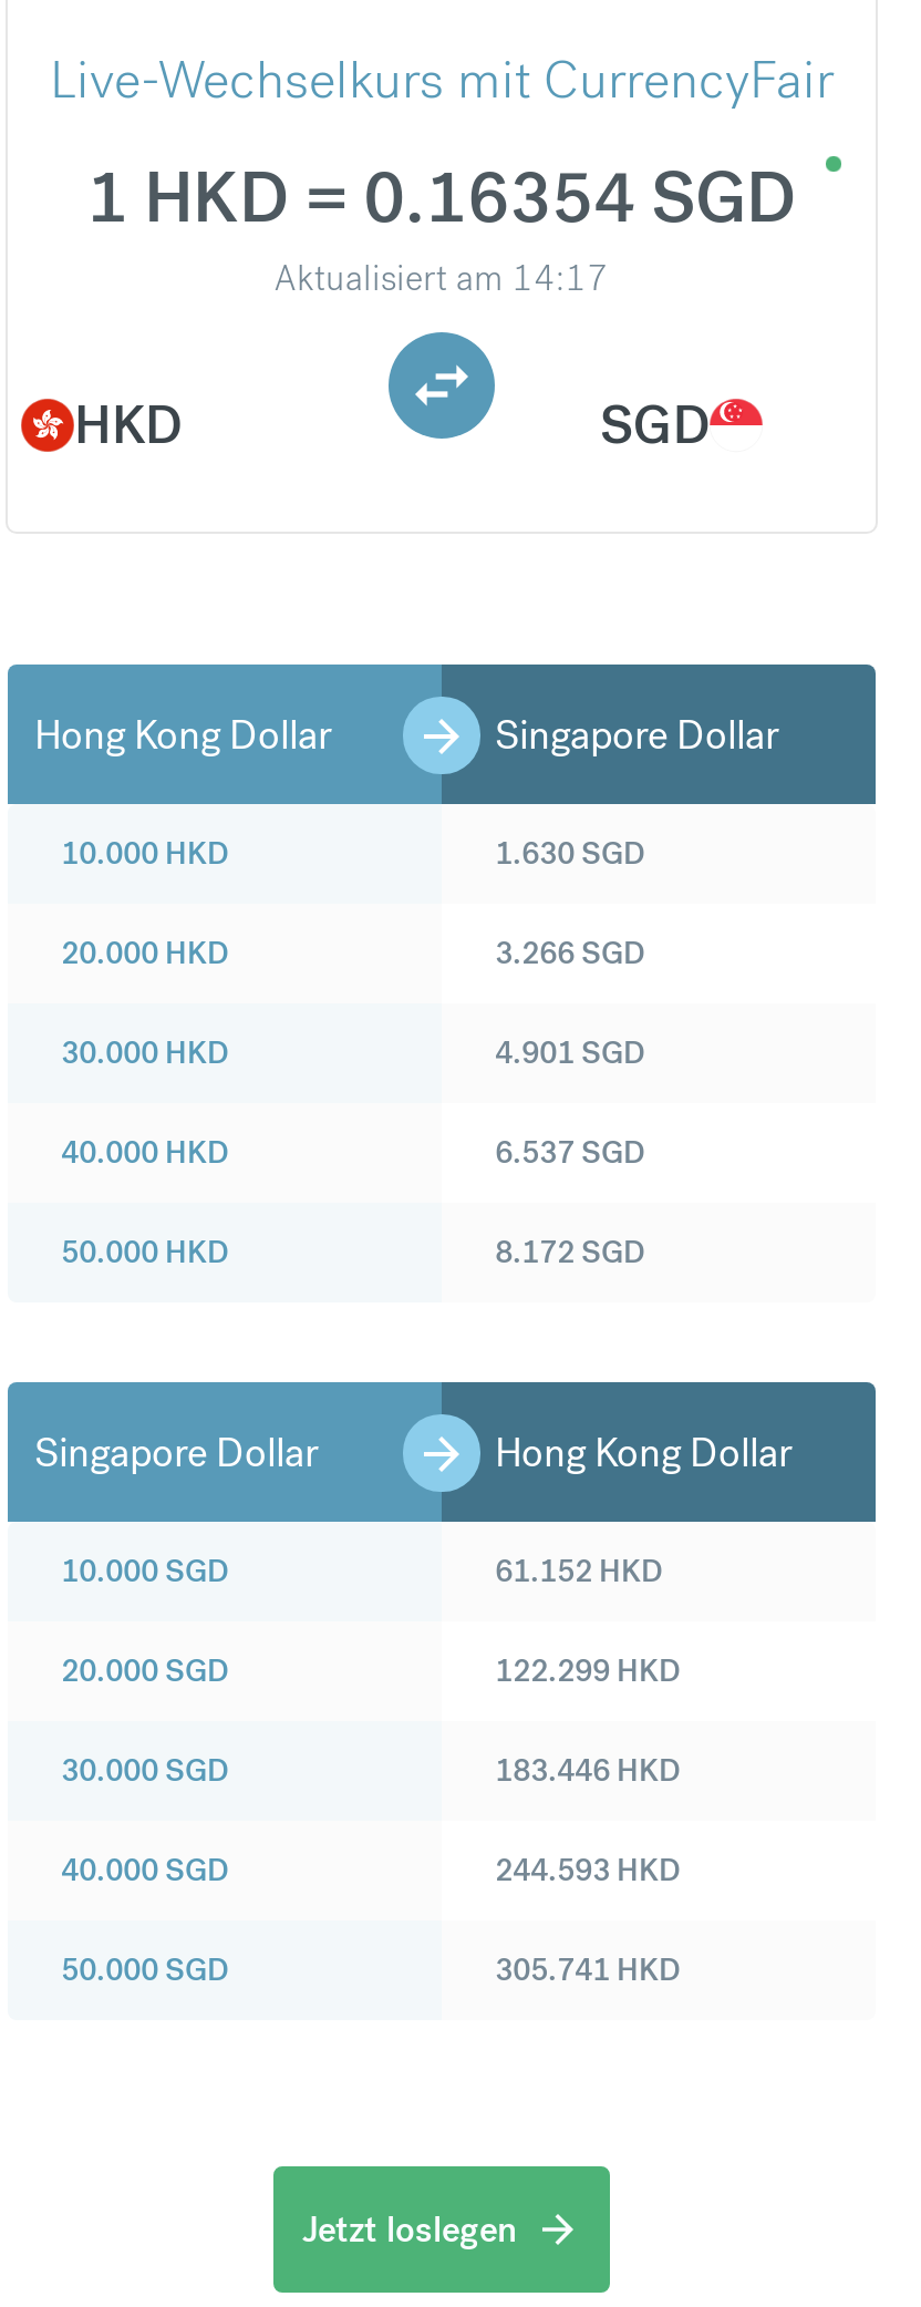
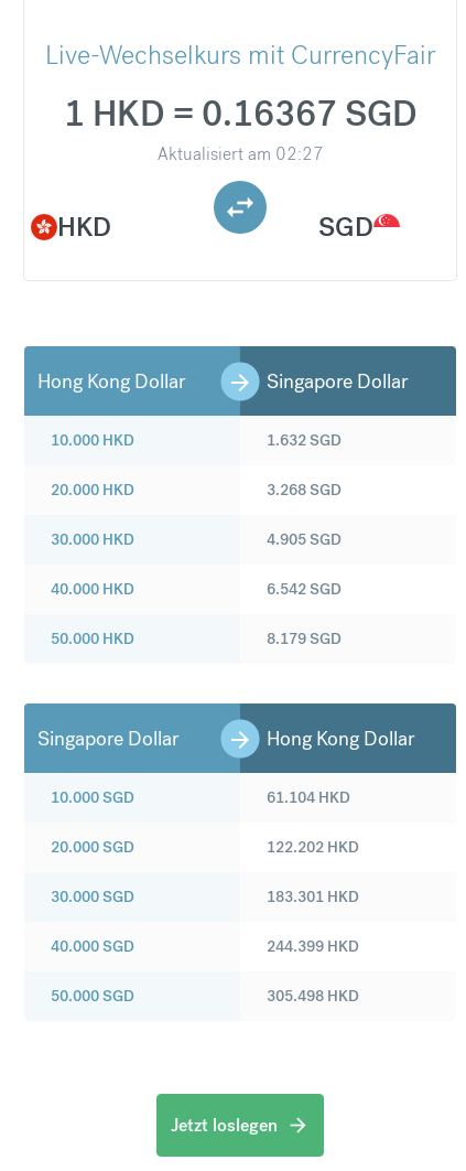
- 1 HKD = 0.16354 SGD
+ 1 HKD = 0.16367 SGD

- Aktualisiert am 14:17
+ Aktualisiert am 02:27

- 1.630 SGD
+ 1.632 SGD

- 3.266 SGD
+ 3.268 SGD

- 4.901 SGD
+ 4.905 SGD

- 6.537 SGD
+ 6.542 SGD

- 8.172 SGD
+ 8.179 SGD

- 61.152 HKD
+ 61.104 HKD

- 122.299 HKD
+ 122.202 HKD

- 183.446 HKD
+ 183.301 HKD

- 244.593 HKD
+ 244.399 HKD

- 305.741 HKD
+ 305.498 HKD
